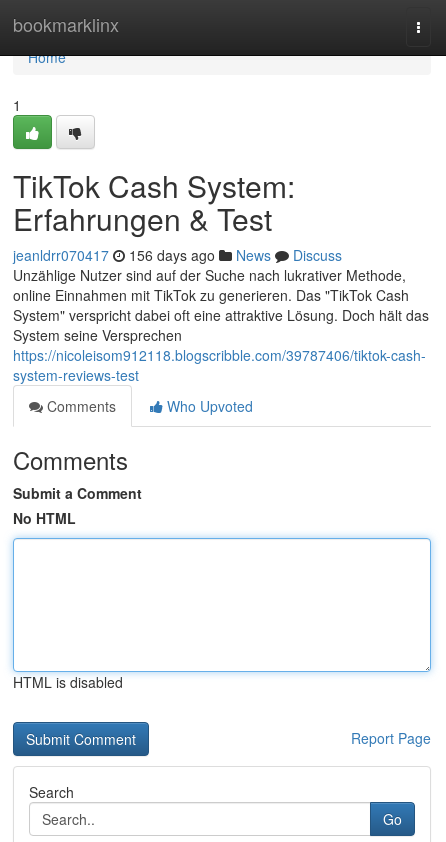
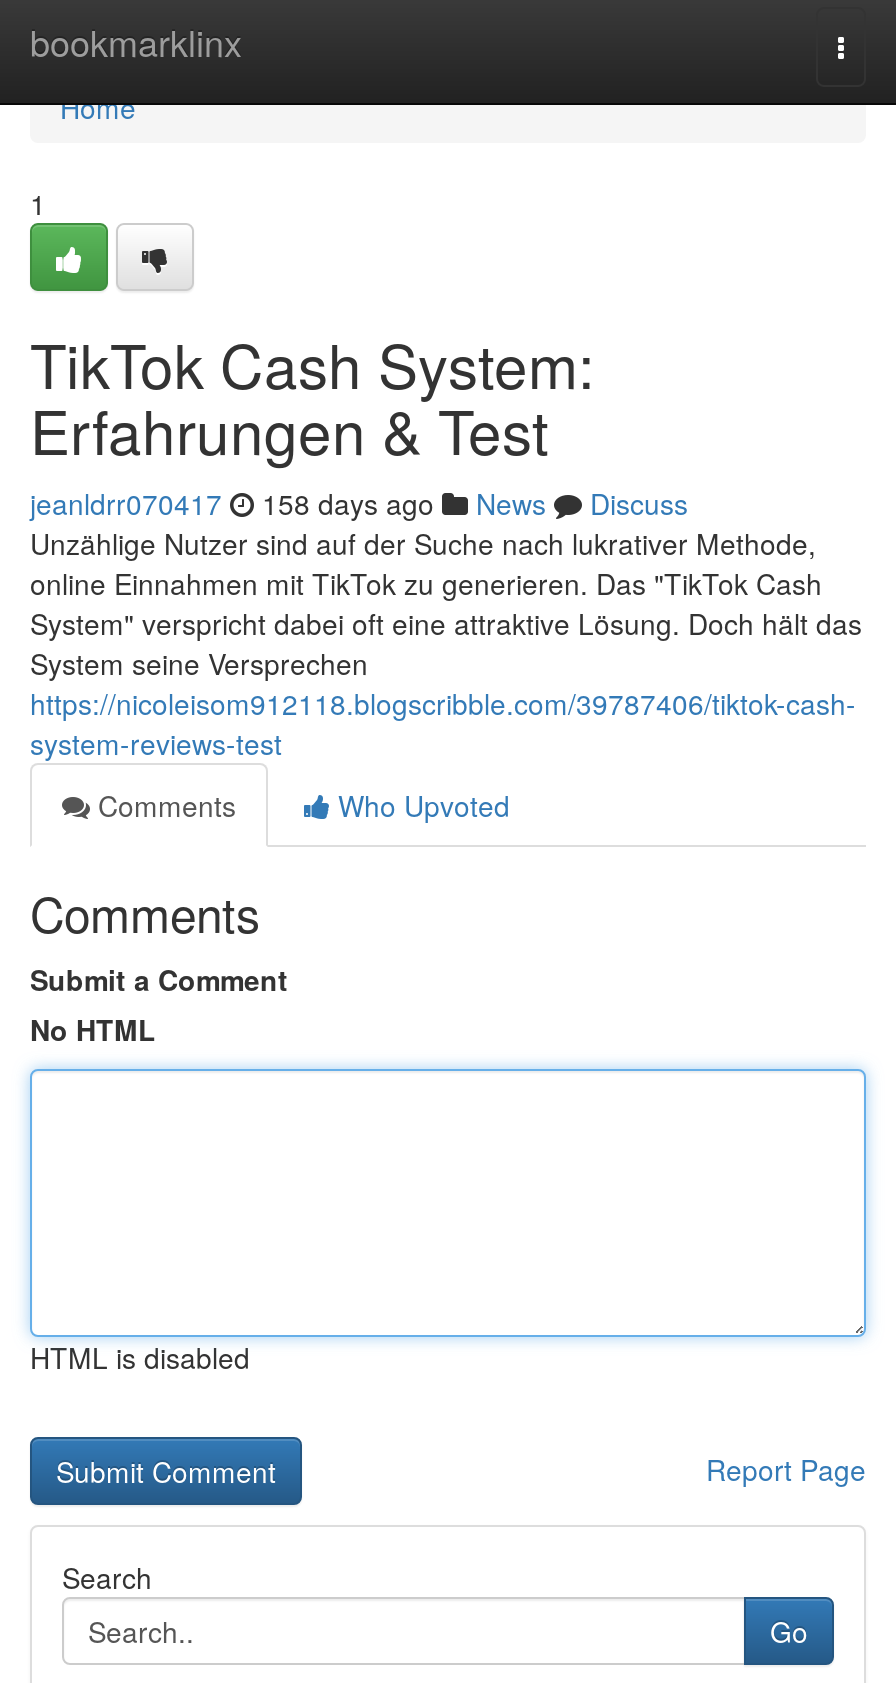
- jeanldrr070417 156 days ago News Discuss
+ jeanldrr070417 158 days ago News Discuss
